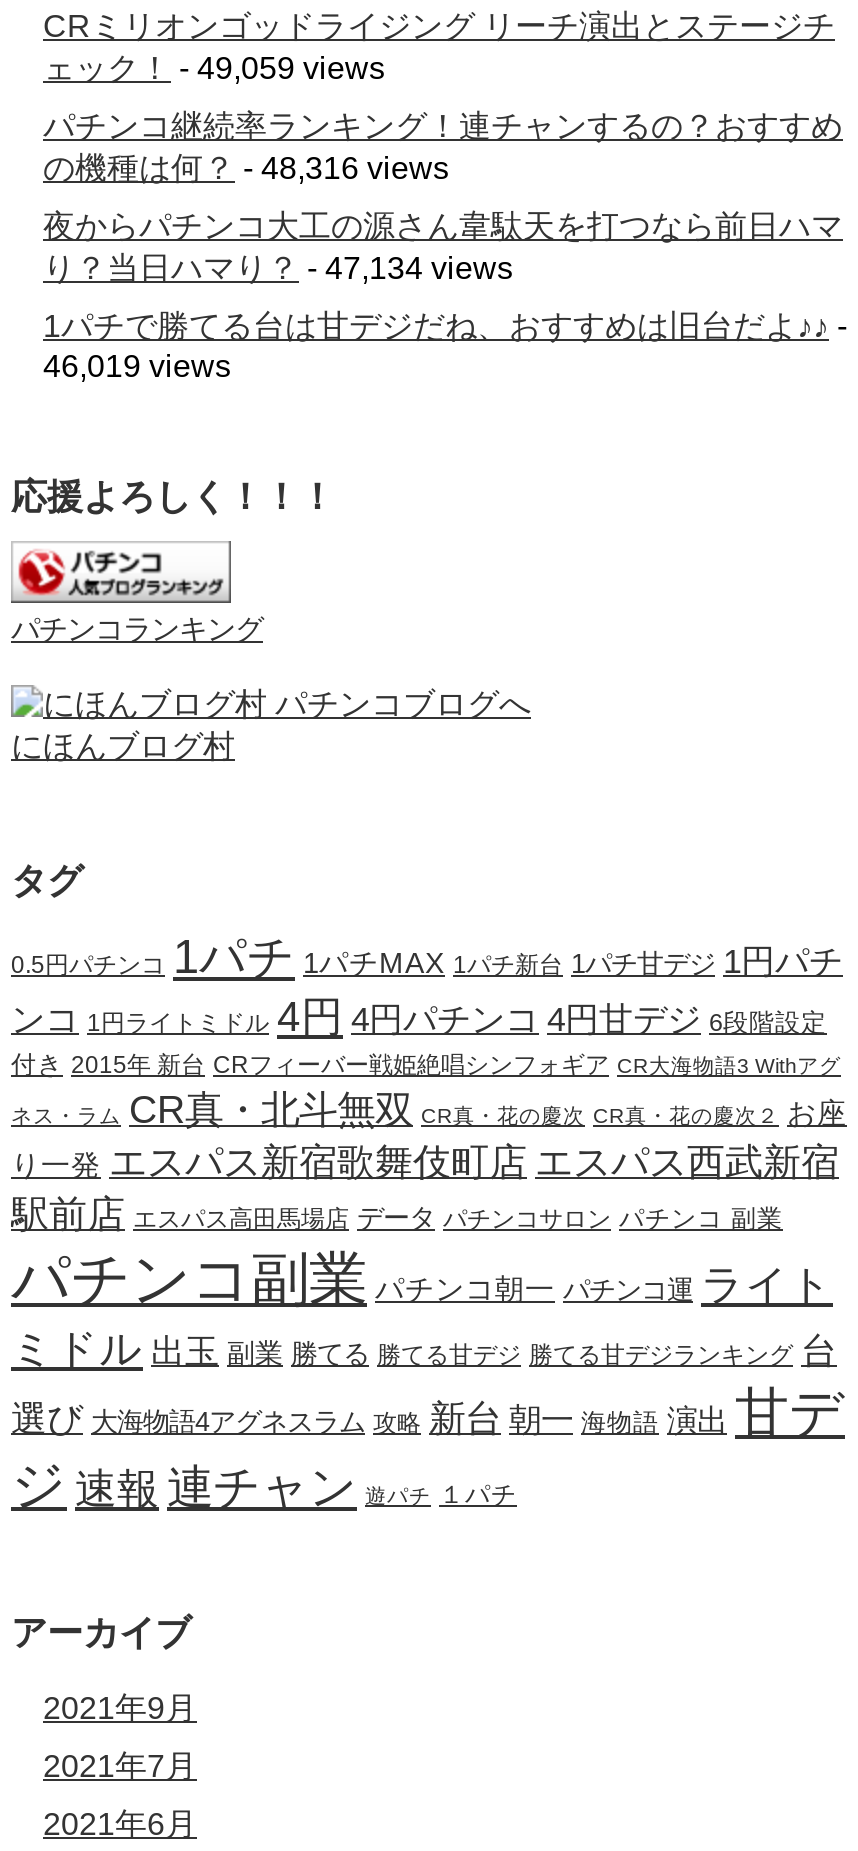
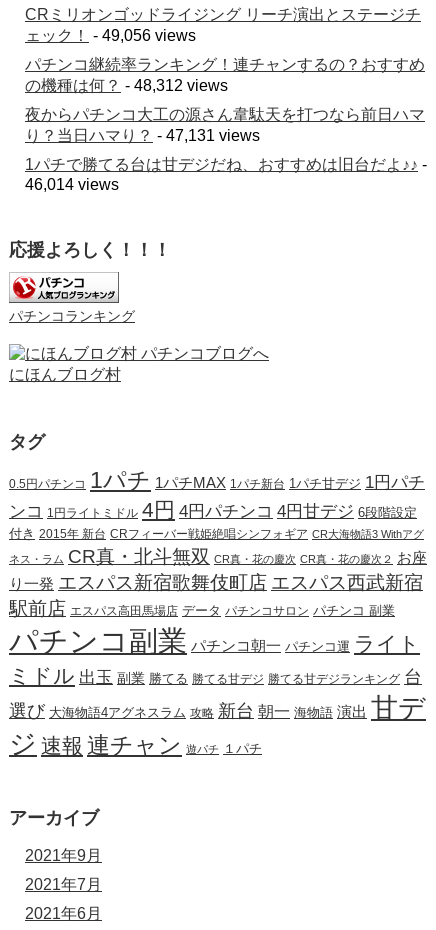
- ェック！- 49,059 views
+ ェック！- 49,056 views

- の機種は何？- 48,316 views
+ の機種は何？- 48,312 views

- り？当日ハマり？- 47,134 views
+ り？当日ハマり？- 47,131 views

- 46,019 views
+ 46,014 views
